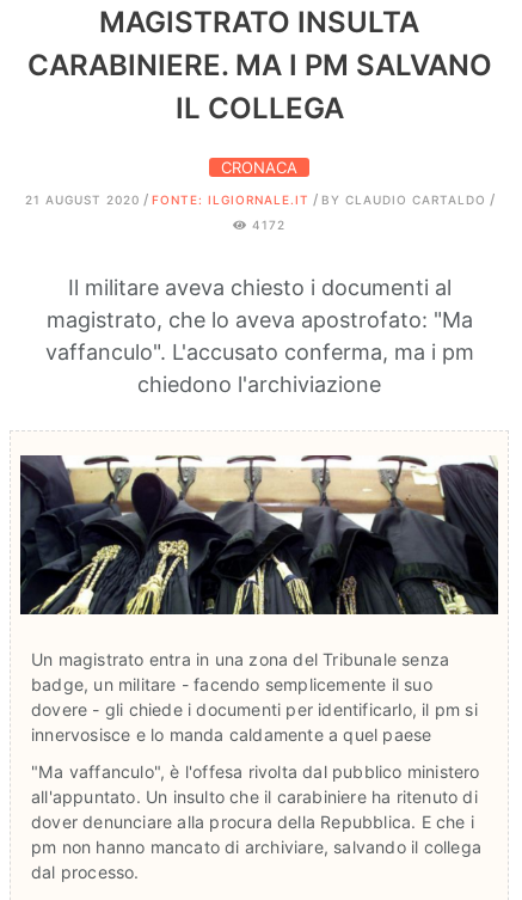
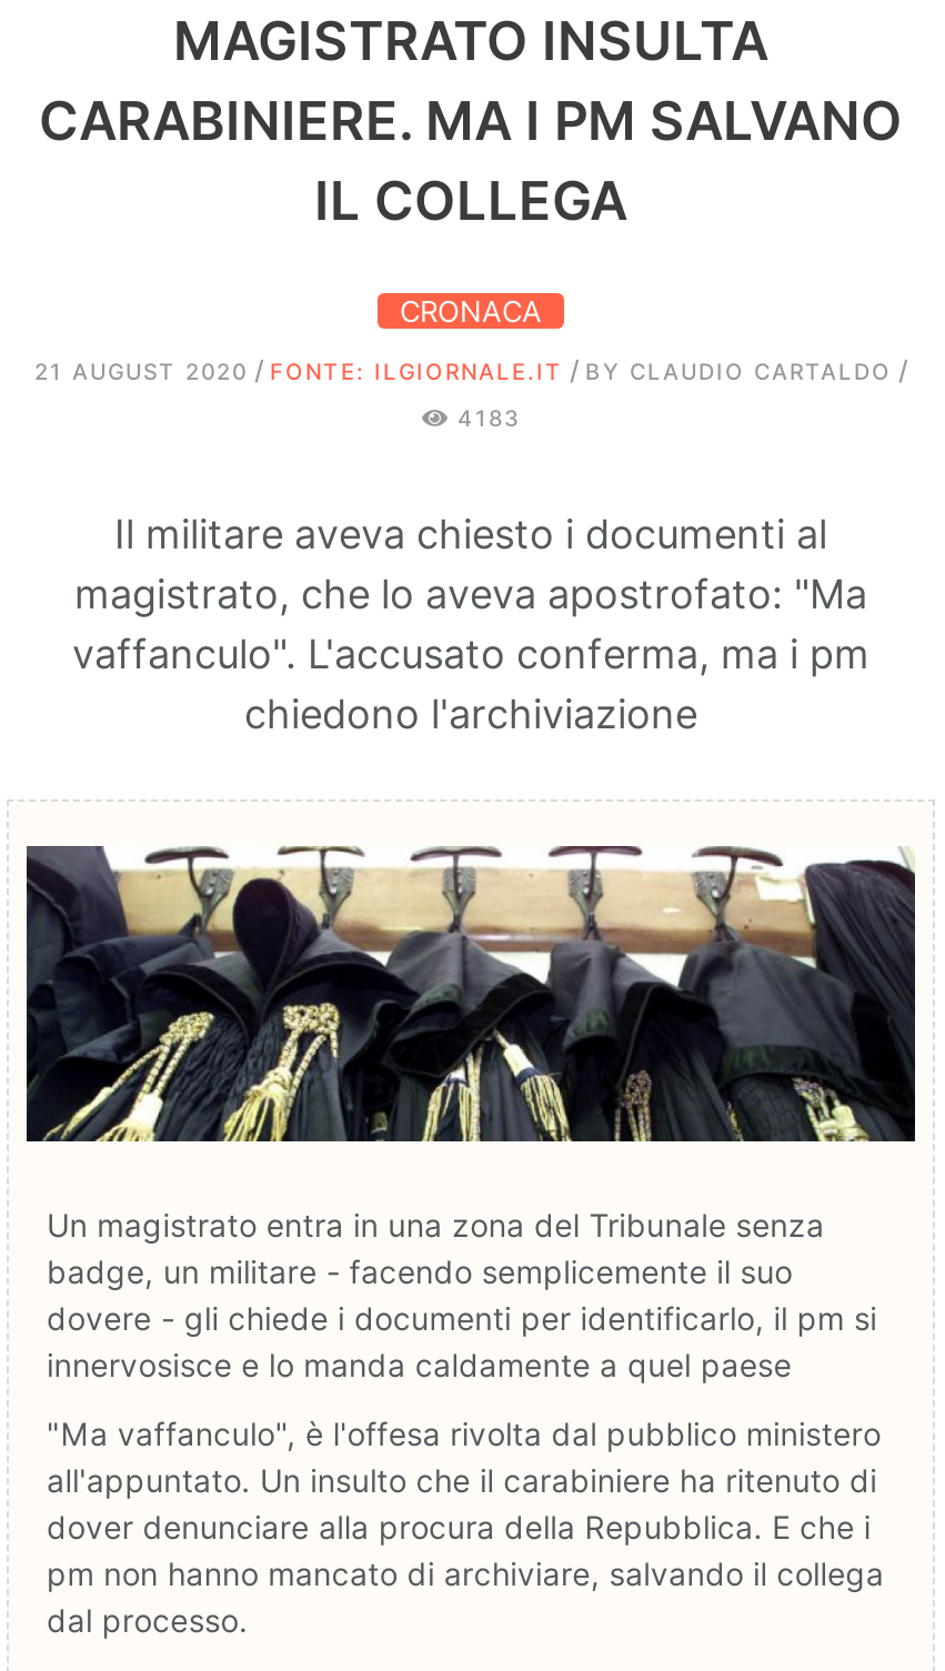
- 4172
+ 4183
